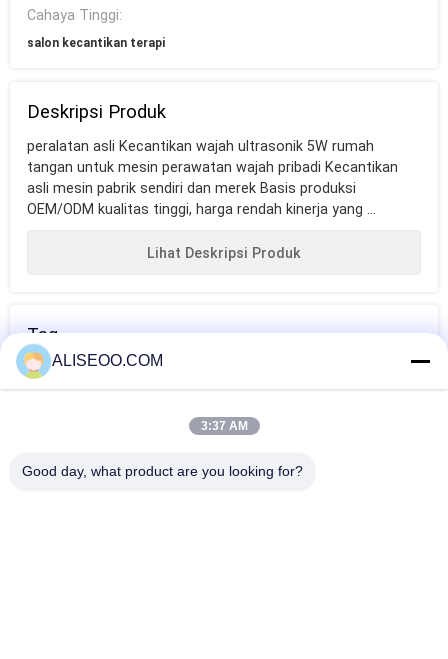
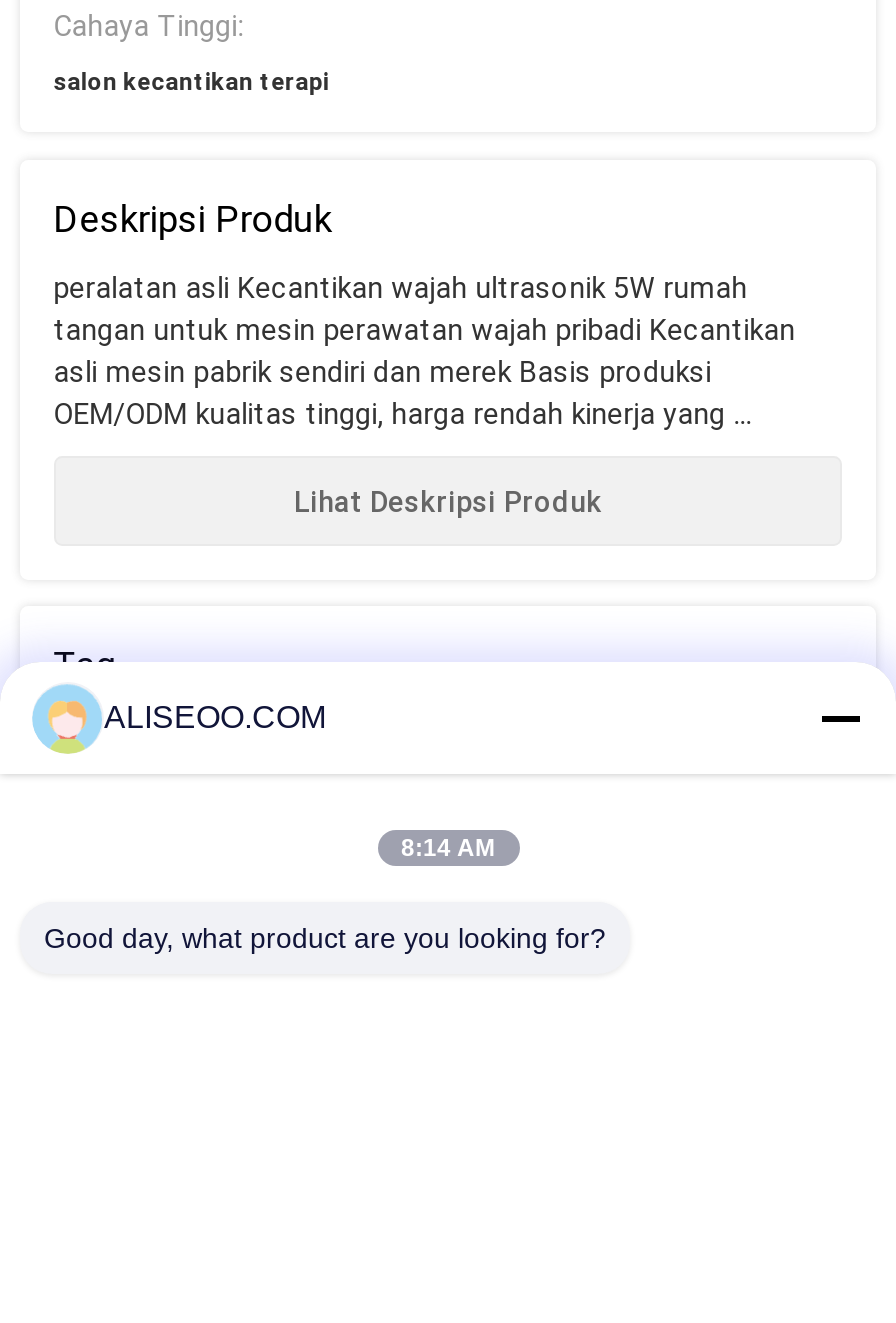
- 3:37 AM
+ 8:14 AM
